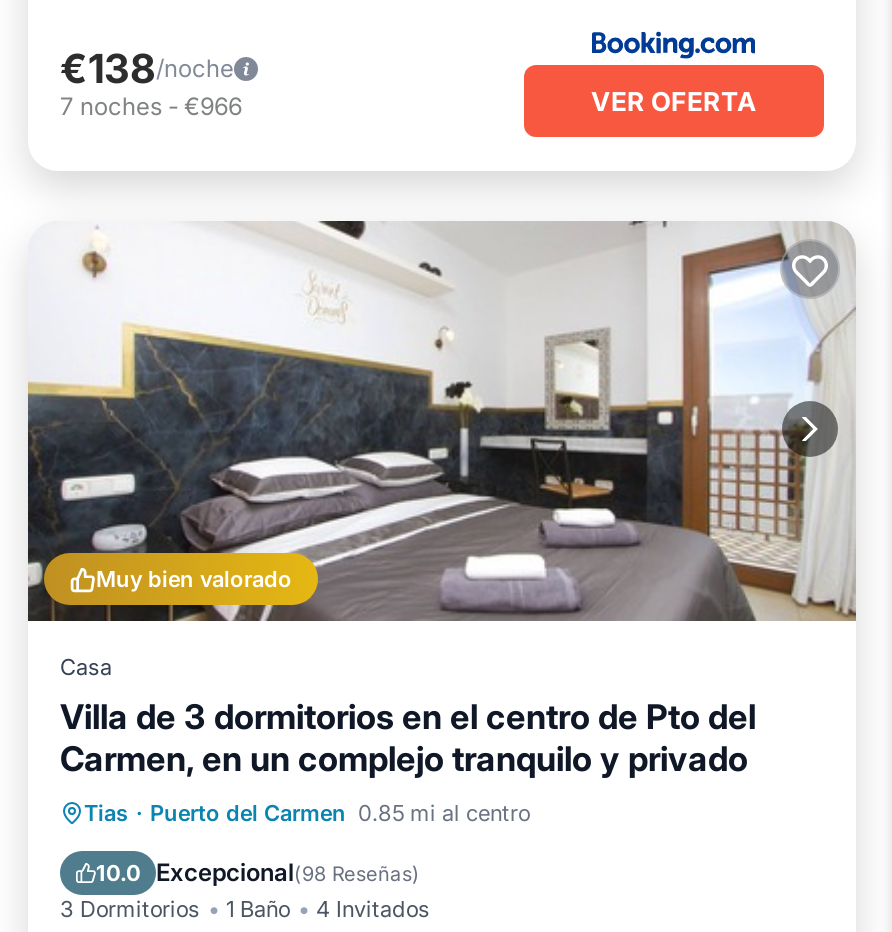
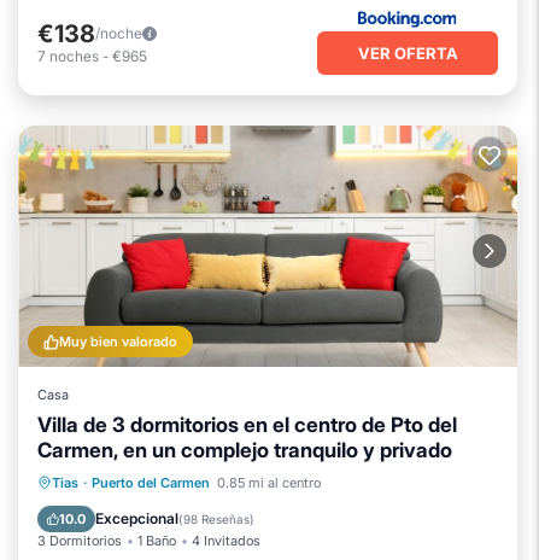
- 7 noches - €966
+ 7 noches - €965

- [image]
+ [image]
